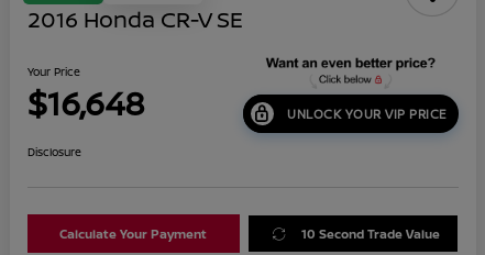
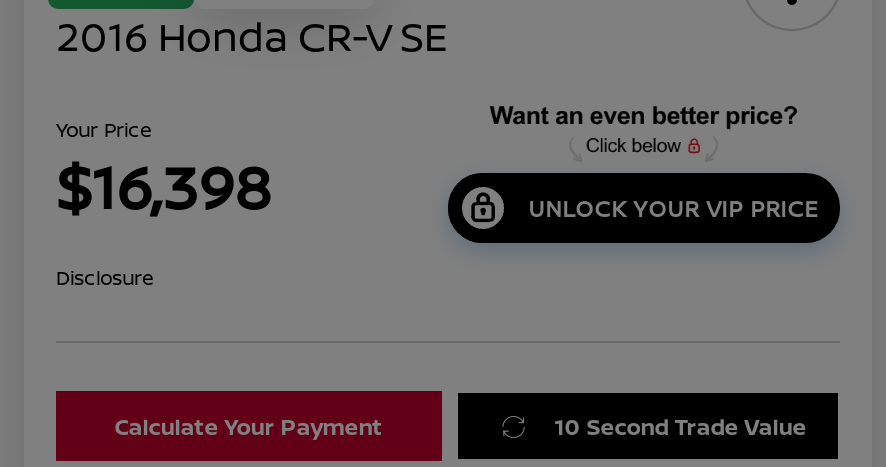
- $16,648
+ $16,398
